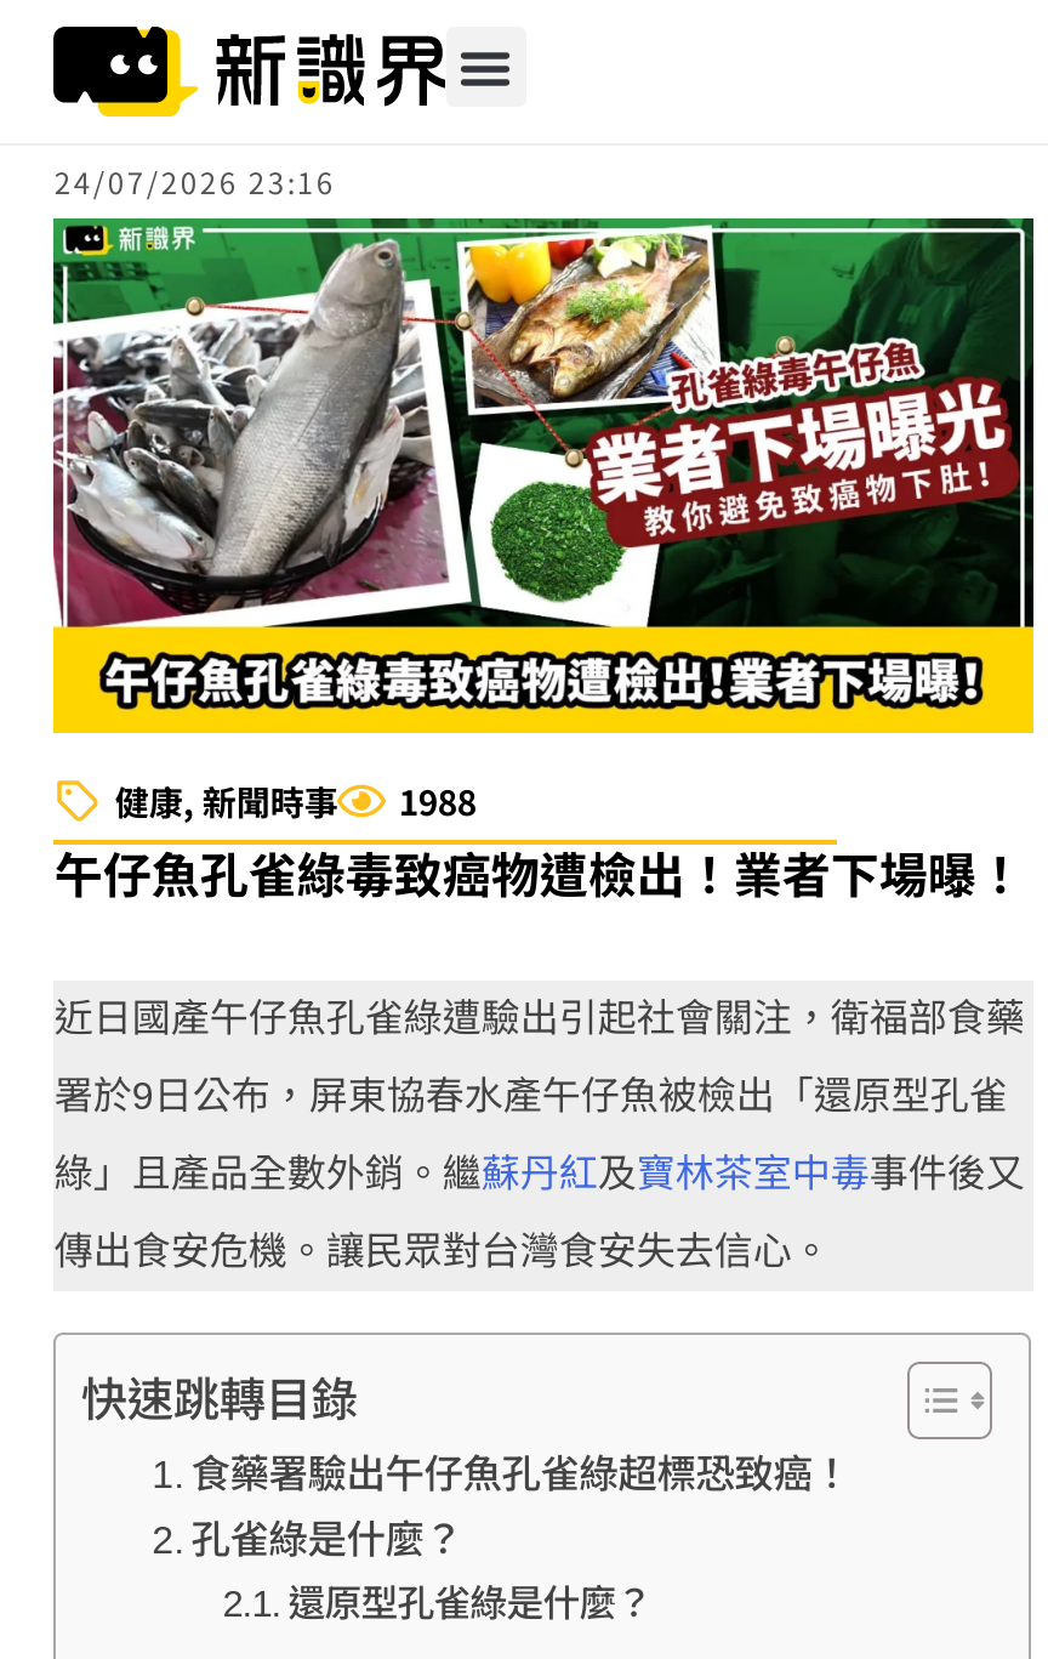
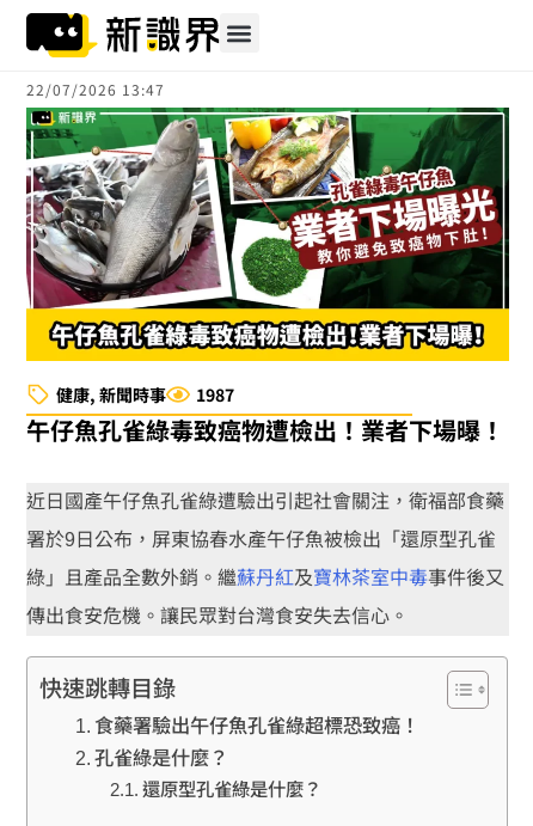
- 24/07/2026 23:16
+ 22/07/2026 13:47

- 健康,新聞時事 1988
+ 健康,新聞時事 1987
